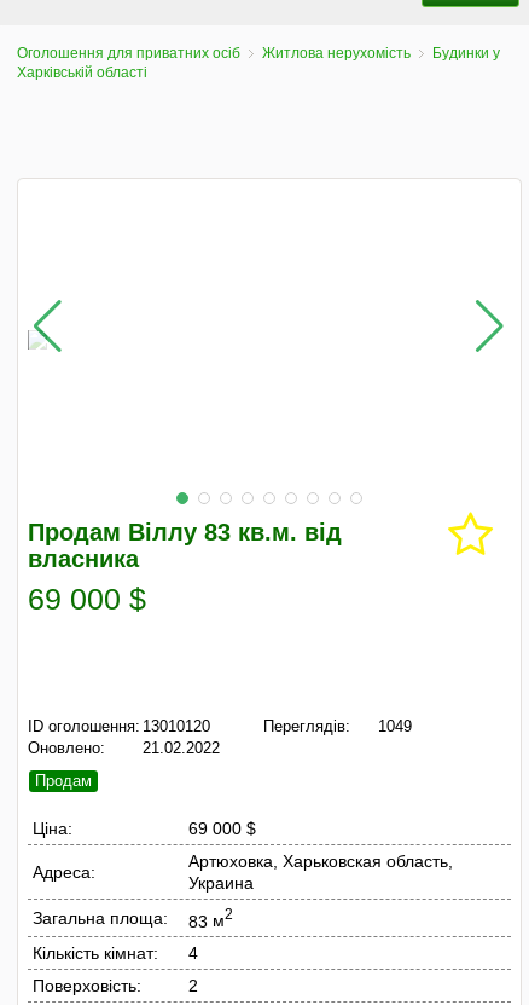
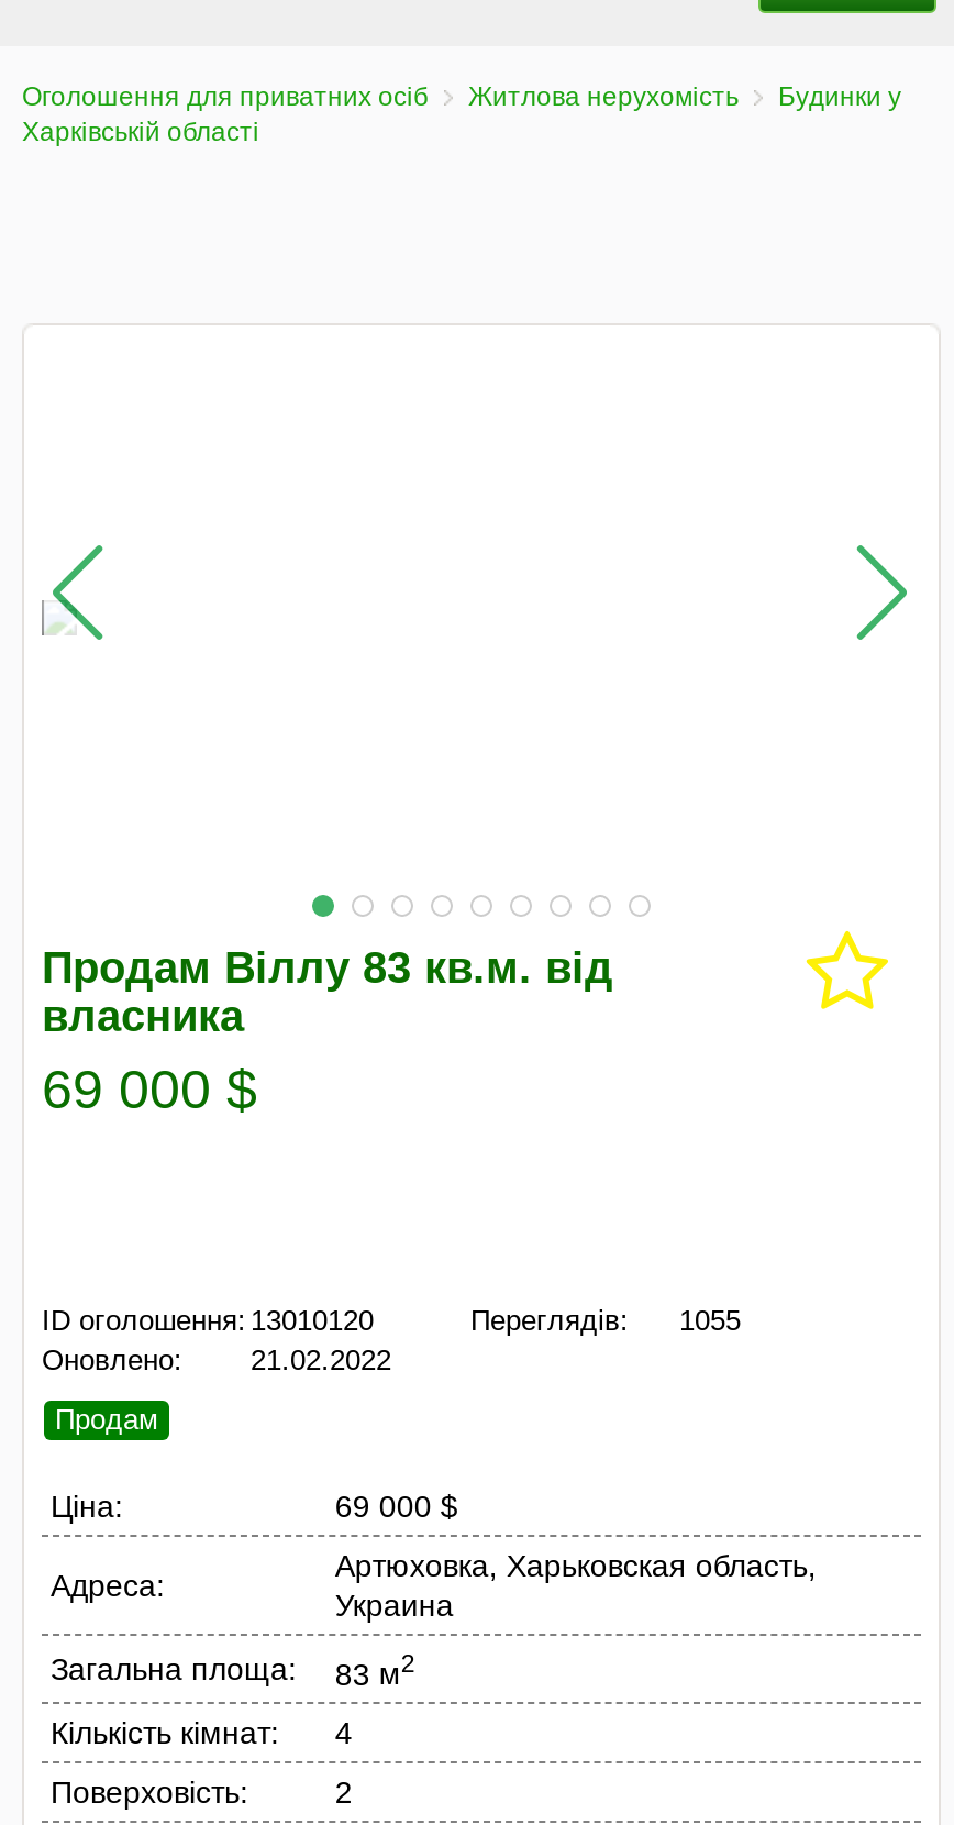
- Переглядів: 1049
+ Переглядів: 1055
